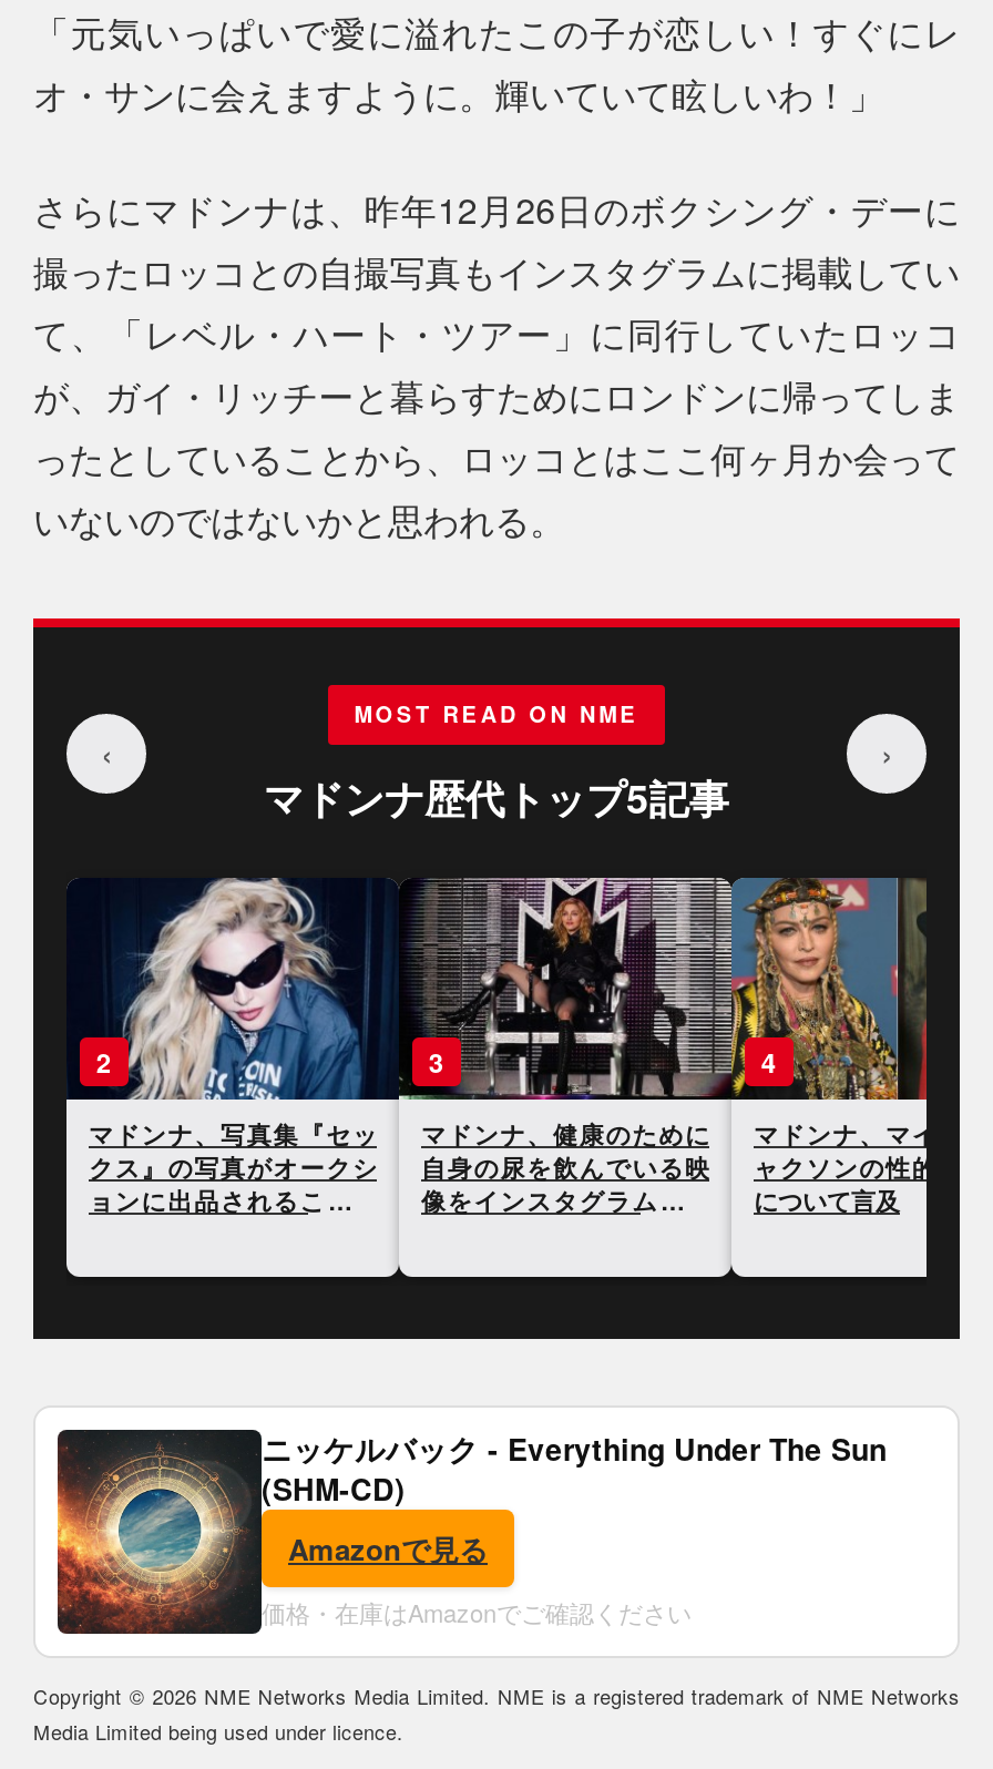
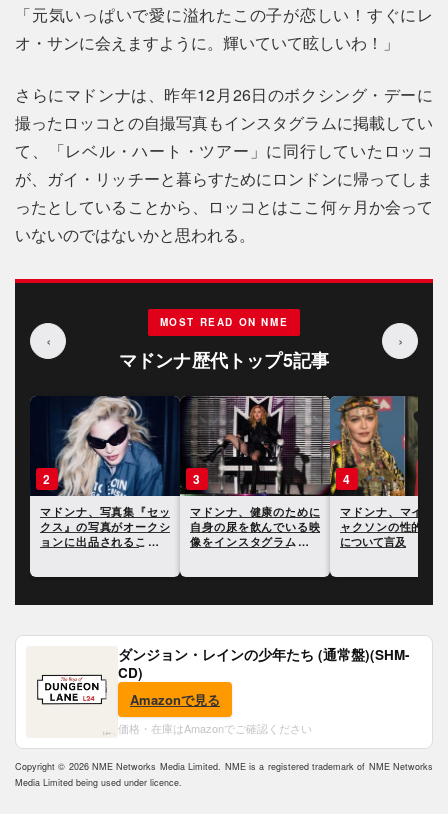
- [image]
- ニッケルバック - Everything Under The Sun
- (SHM-CD)
+ [image]
+ ダンジョン・レインの少年たち (通常盤)(SHM-
+ CD)
